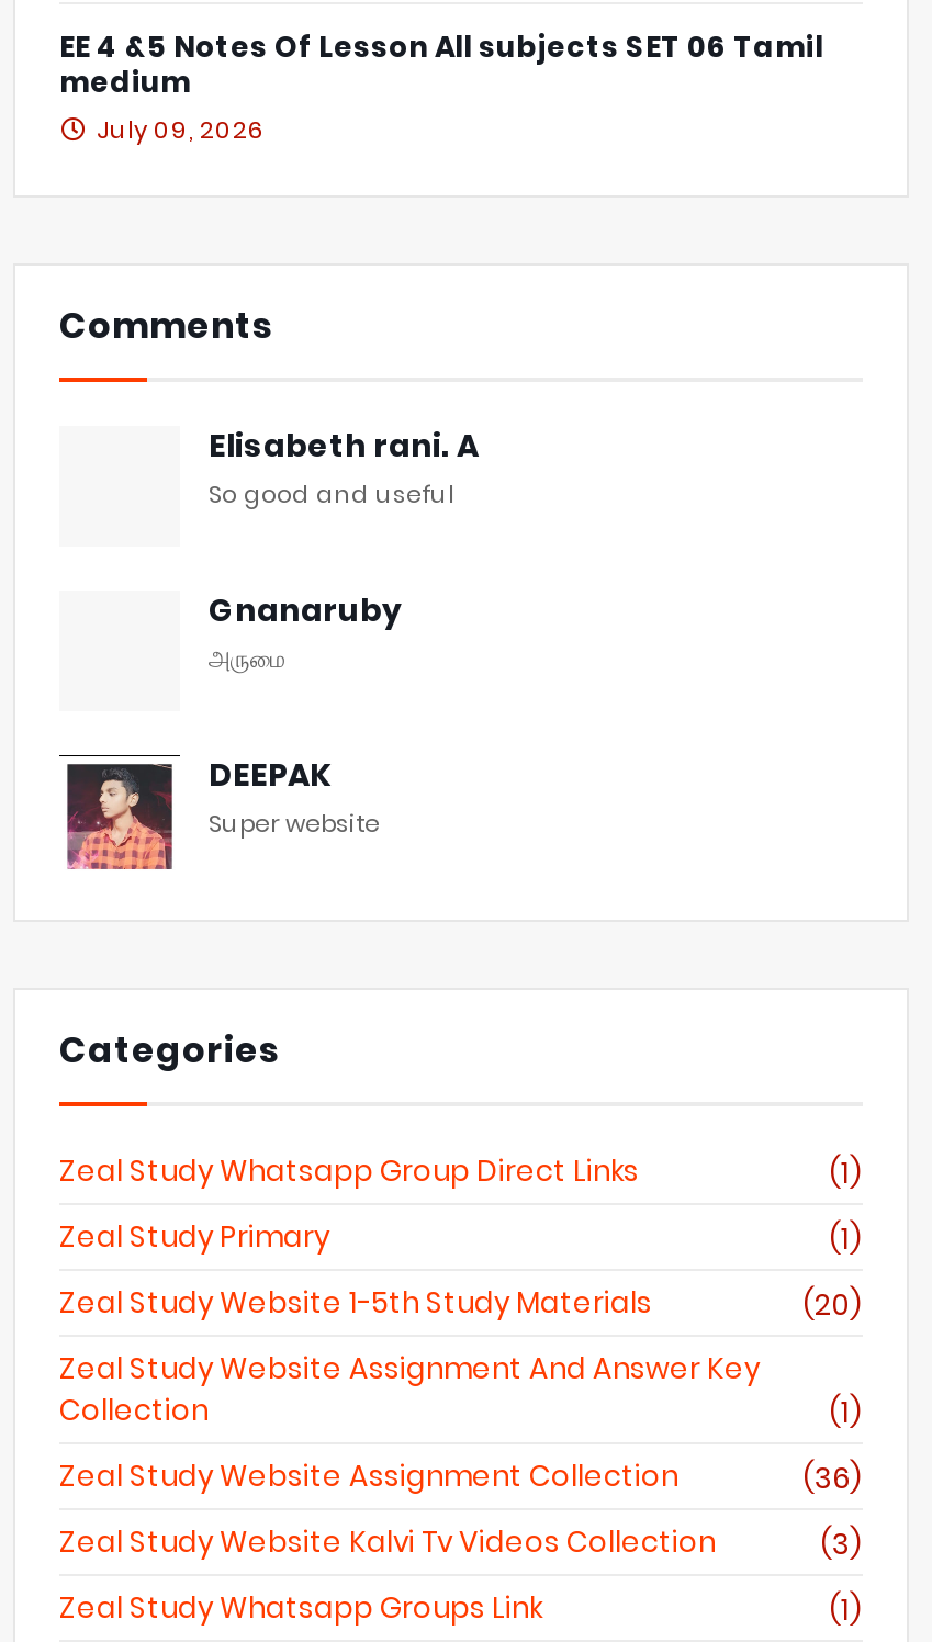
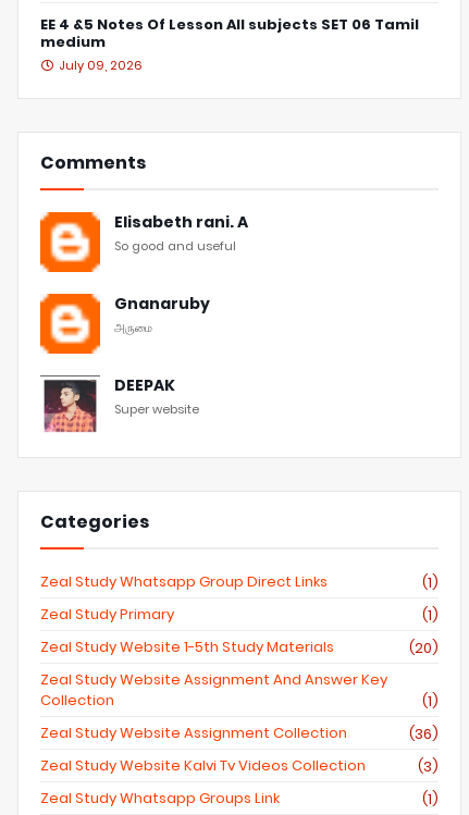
+ [image]

+ [image]
